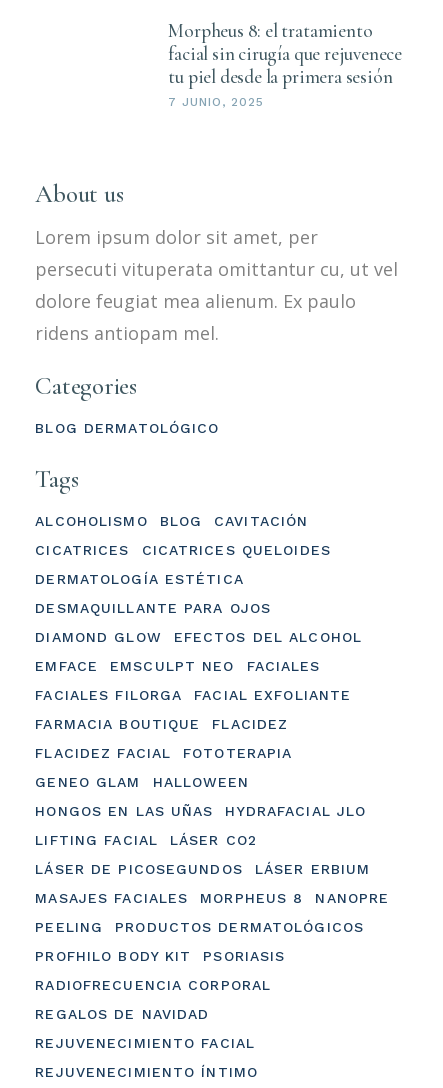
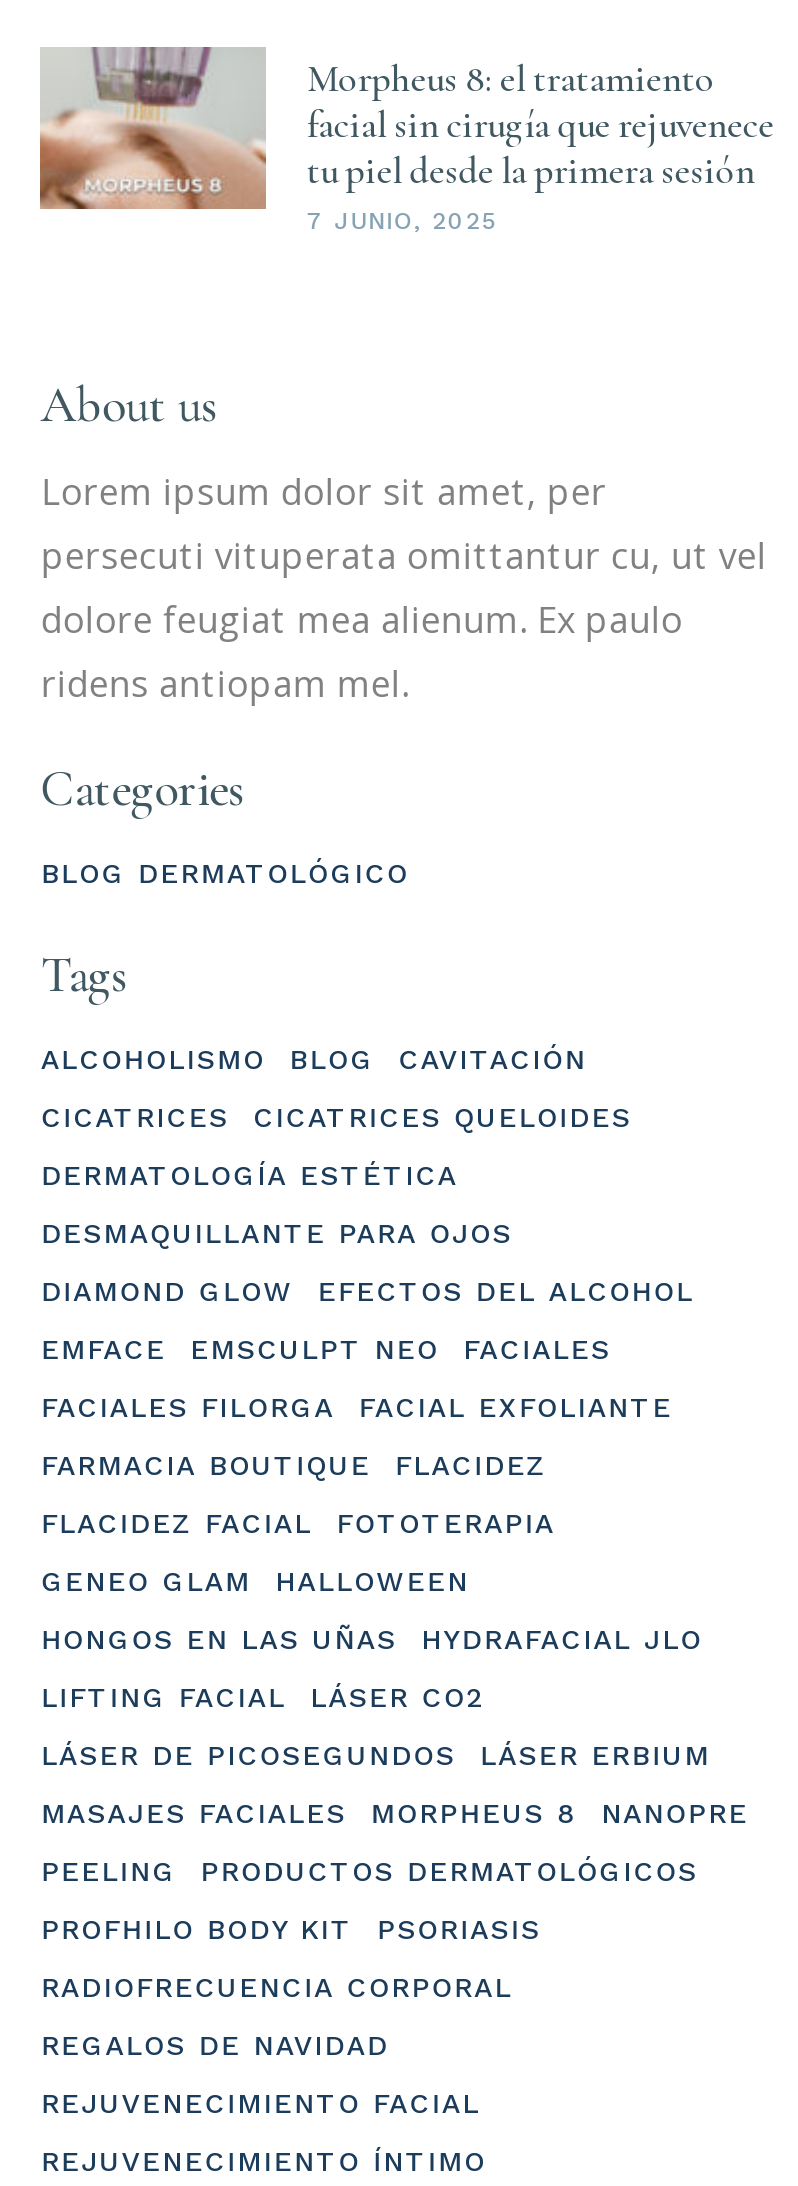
+ [image]
